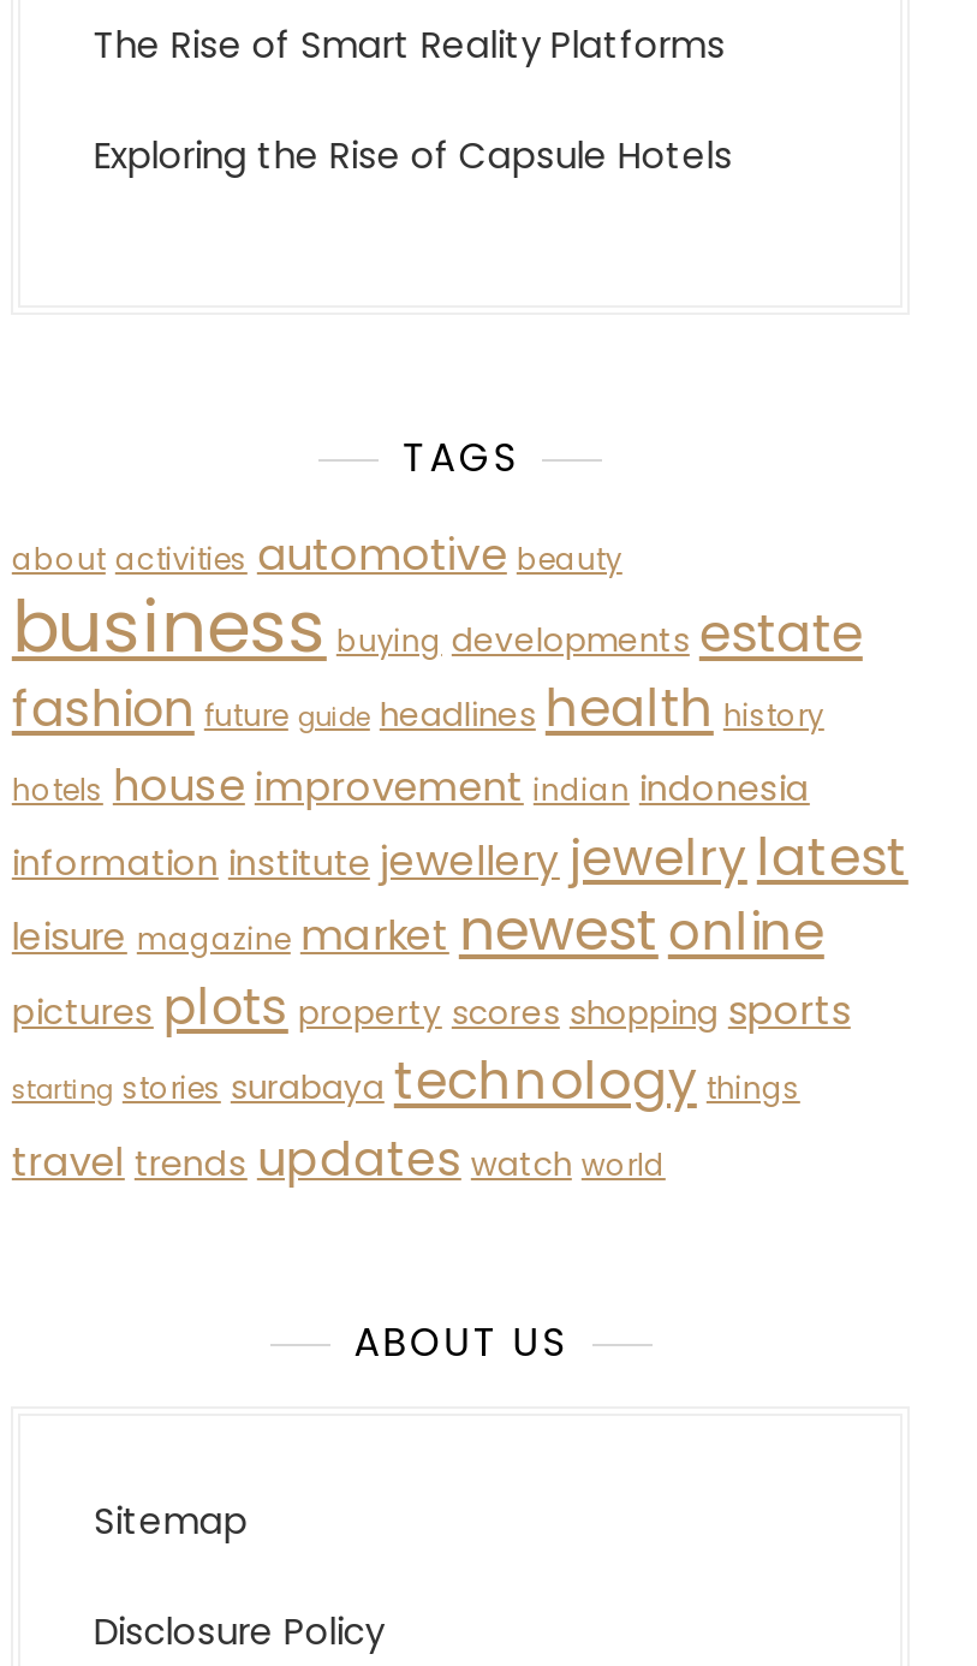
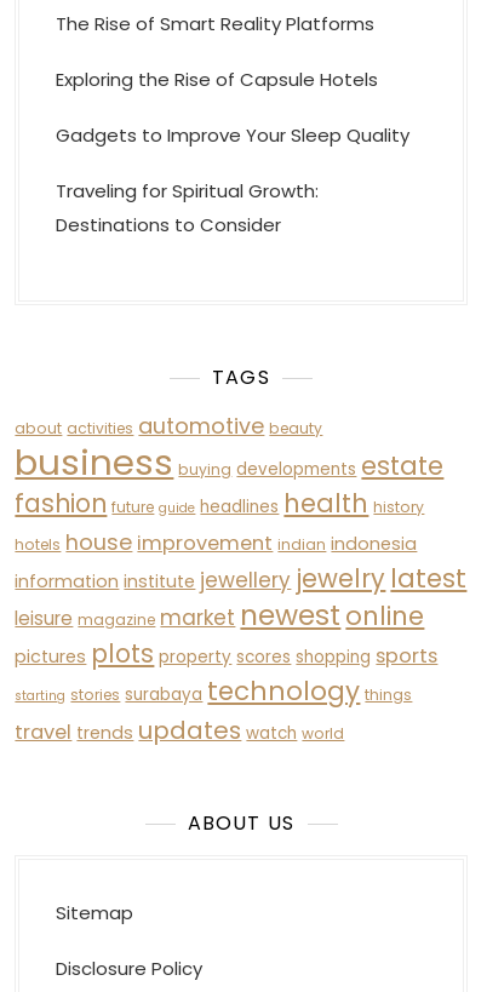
+ Gadgets to Improve Your Sleep Quality
+ Traveling for Spiritual Growth:
+ Destinations to Consider
